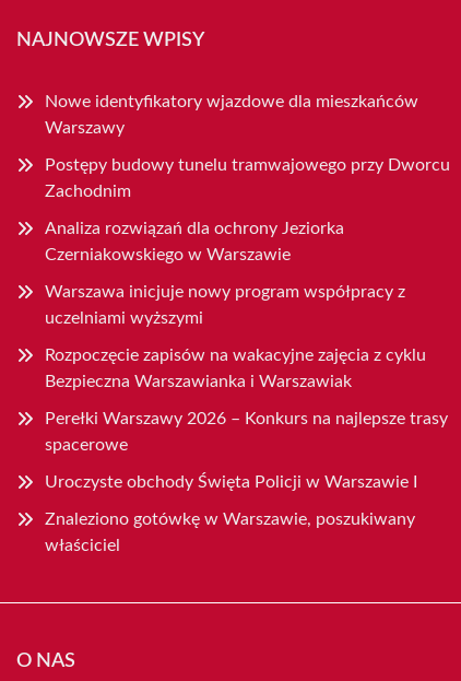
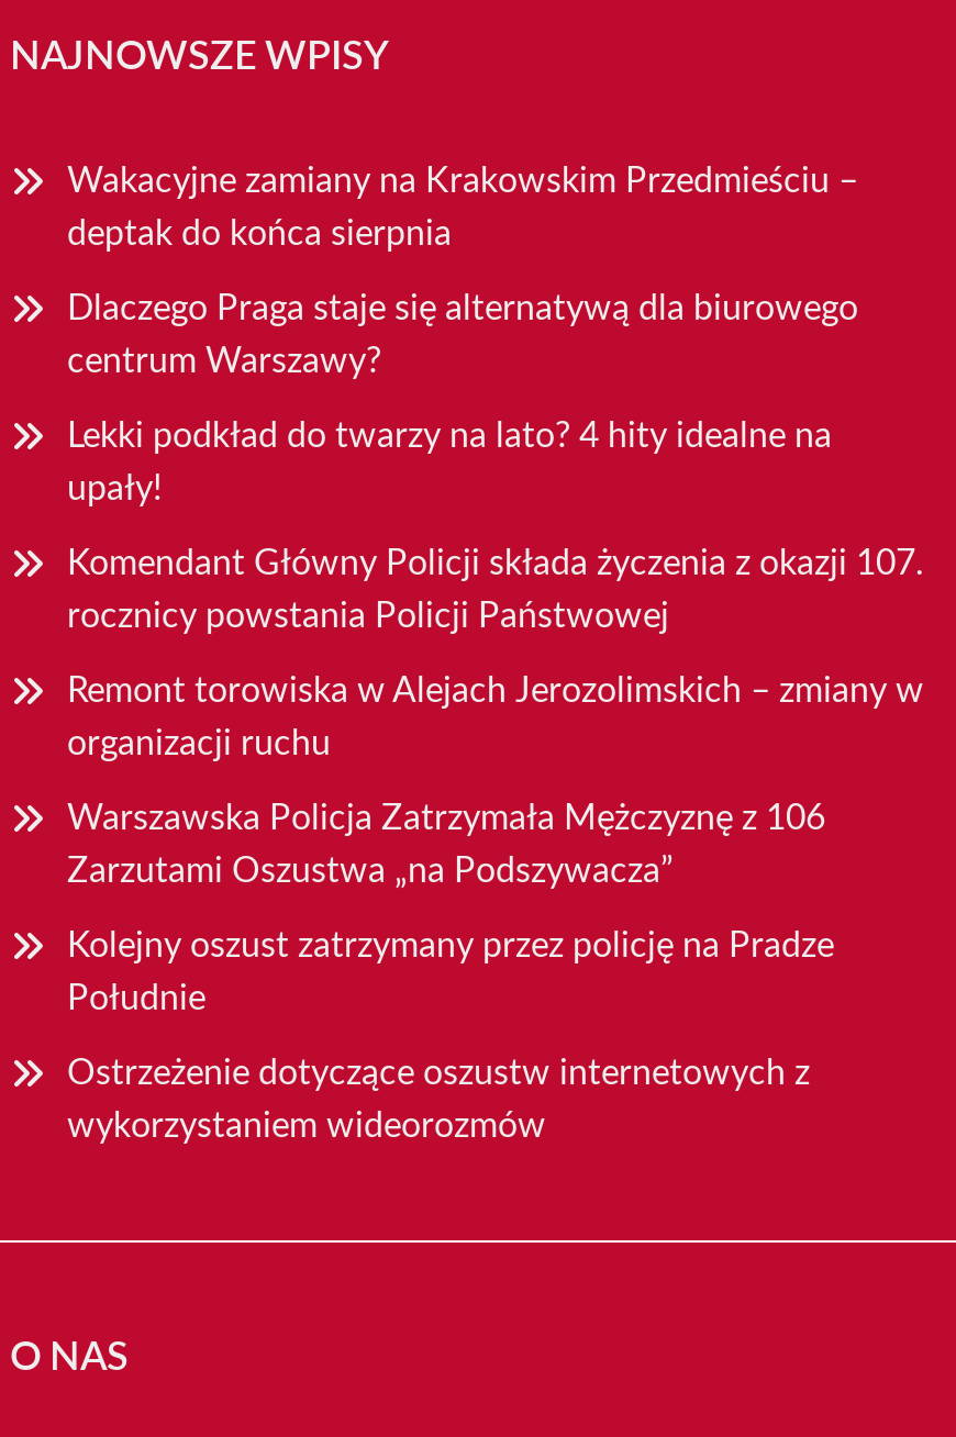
- Nowe identyfikatory wjazdowe dla mieszkańców
- Warszawy
- Postępy budowy tunelu tramwajowego przy Dworcu
- Zachodnim
- Analiza rozwiązań dla ochrony Jeziorka
- Czerniakowskiego w Warszawie
- Warszawa inicjuje nowy program współpracy z
- uczelniami wyższymi
- Rozpoczęcie zapisów na wakacyjne zajęcia z cyklu
- Bezpieczna Warszawianka i Warszawiak
- Perełki Warszawy 2026 – Konkurs na najlepsze trasy
- spacerowe
- Uroczyste obchody Święta Policji w Warszawie I
- Znaleziono gotówkę w Warszawie, poszukiwany
- właściciel
+ Wakacyjne zamiany na Krakowskim Przedmieściu –
+ deptak do końca sierpnia
+ Dlaczego Praga staje się alternatywą dla biurowego
+ centrum Warszawy?
+ Lekki podkład do twarzy na lato? 4 hity idealne na
+ upały!
+ Komendant Główny Policji składa życzenia z okazji 107.
+ rocznicy powstania Policji Państwowej
+ Remont torowiska w Alejach Jerozolimskich – zmiany w
+ organizacji ruchu
+ Warszawska Policja Zatrzymała Mężczyznę z 106
+ Zarzutami Oszustwa „na Podszywacza”
+ Kolejny oszust zatrzymany przez policję na Pradze
+ Południe
+ Ostrzeżenie dotyczące oszustw internetowych z
+ wykorzystaniem wideorozmów
